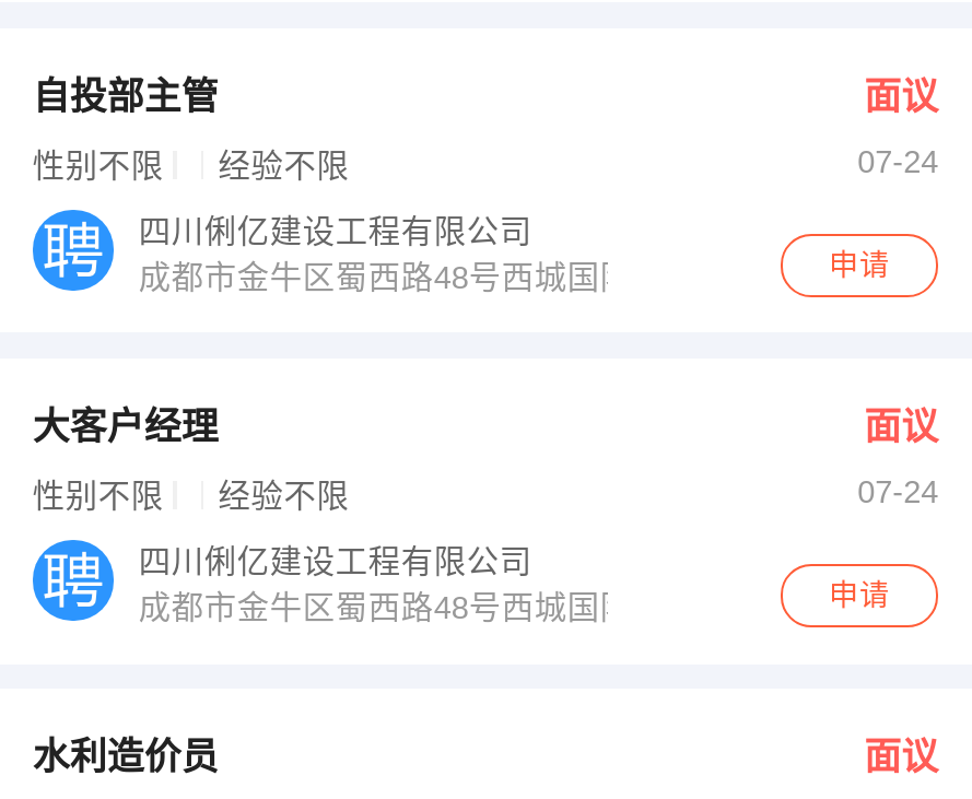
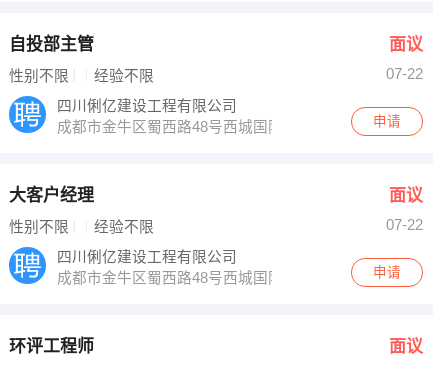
- 07-24
+ 07-22

- 07-24
+ 07-22

- 水利造价员
+ 环评工程师
